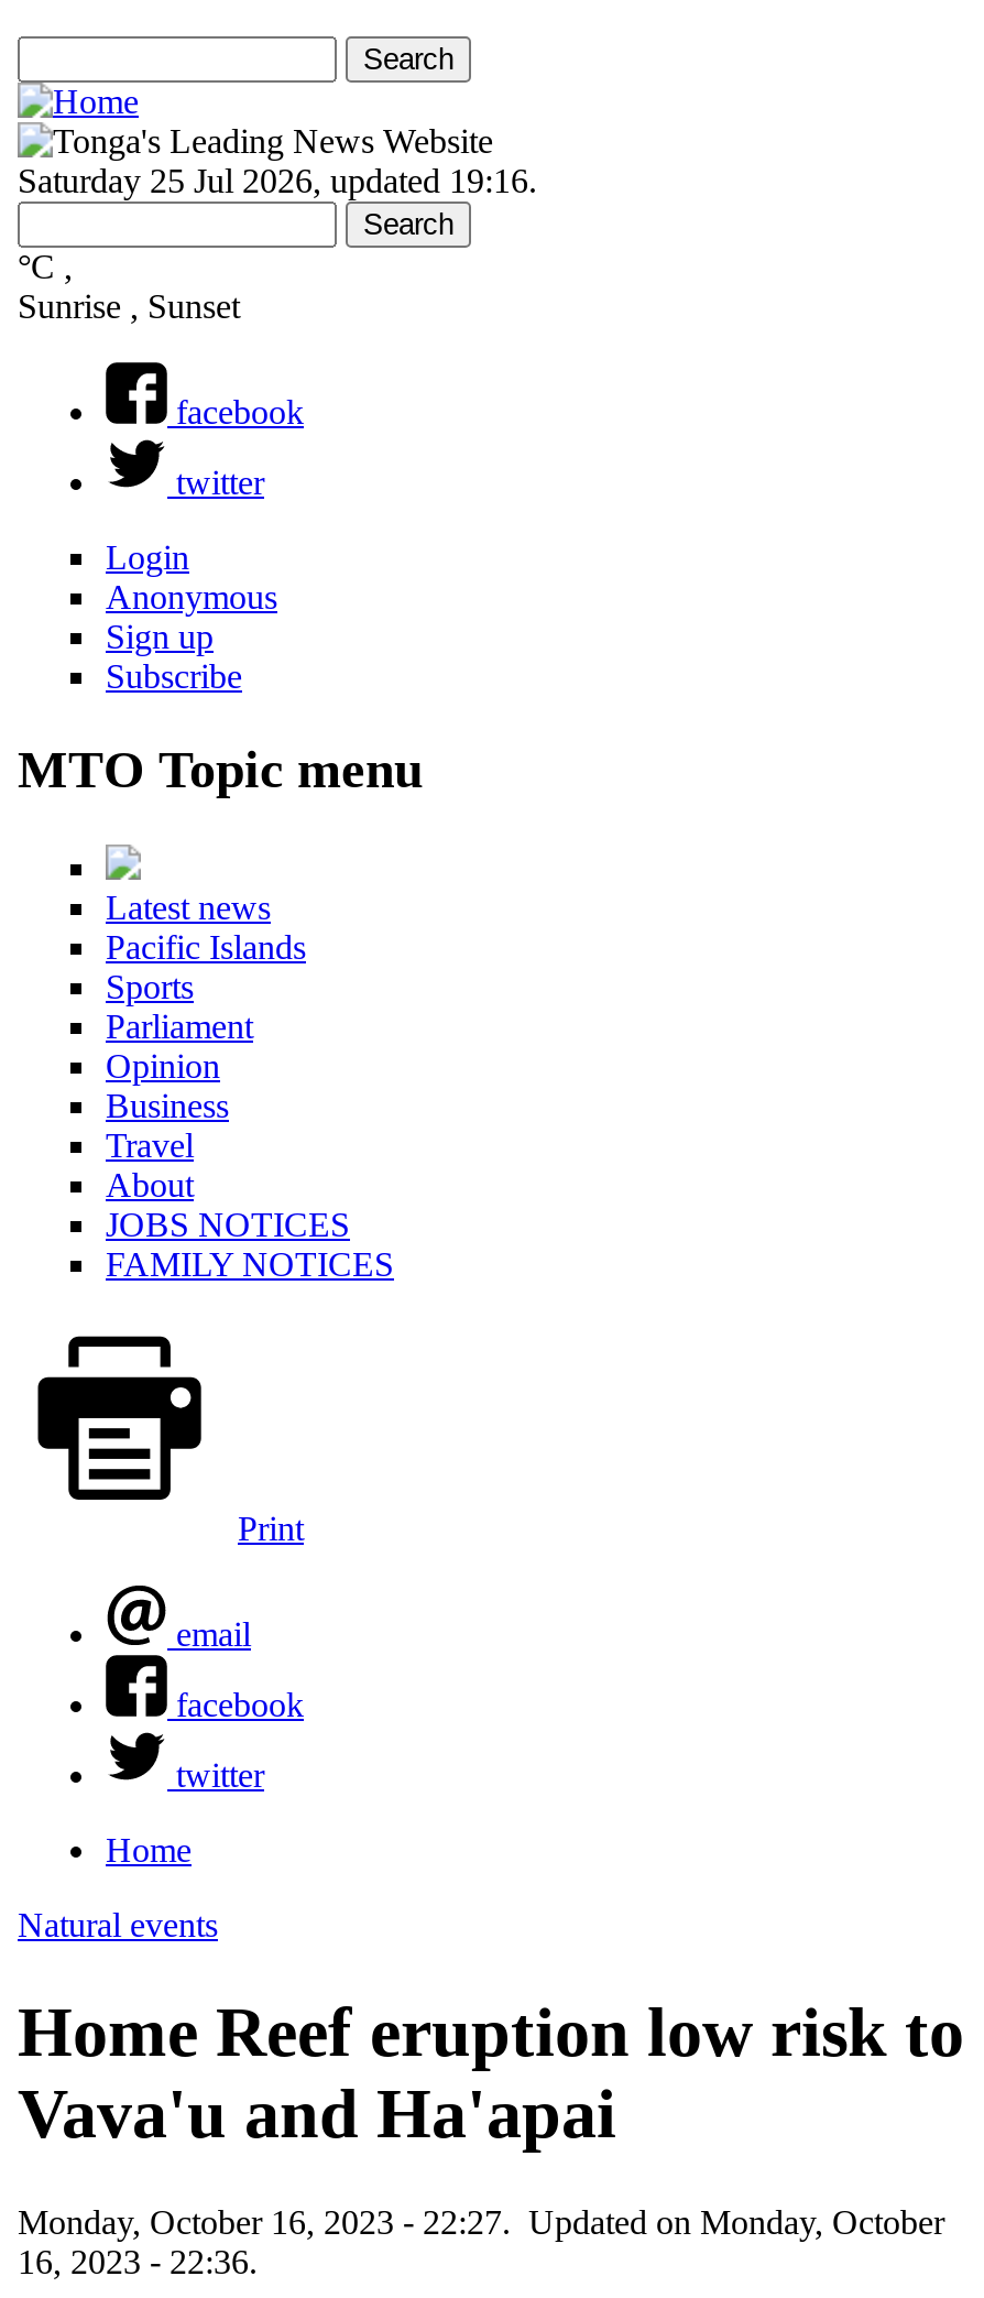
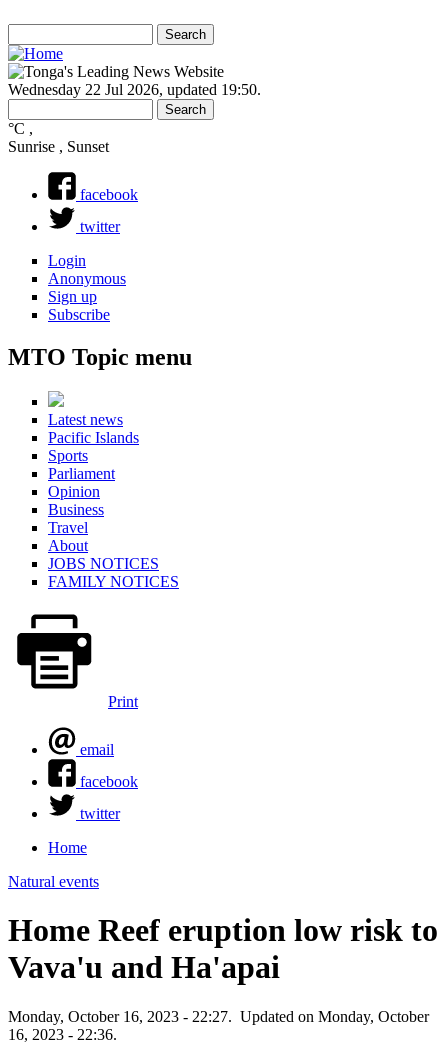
- Saturday 25 Jul 2026, updated 19:16.
+ Wednesday 22 Jul 2026, updated 19:50.
